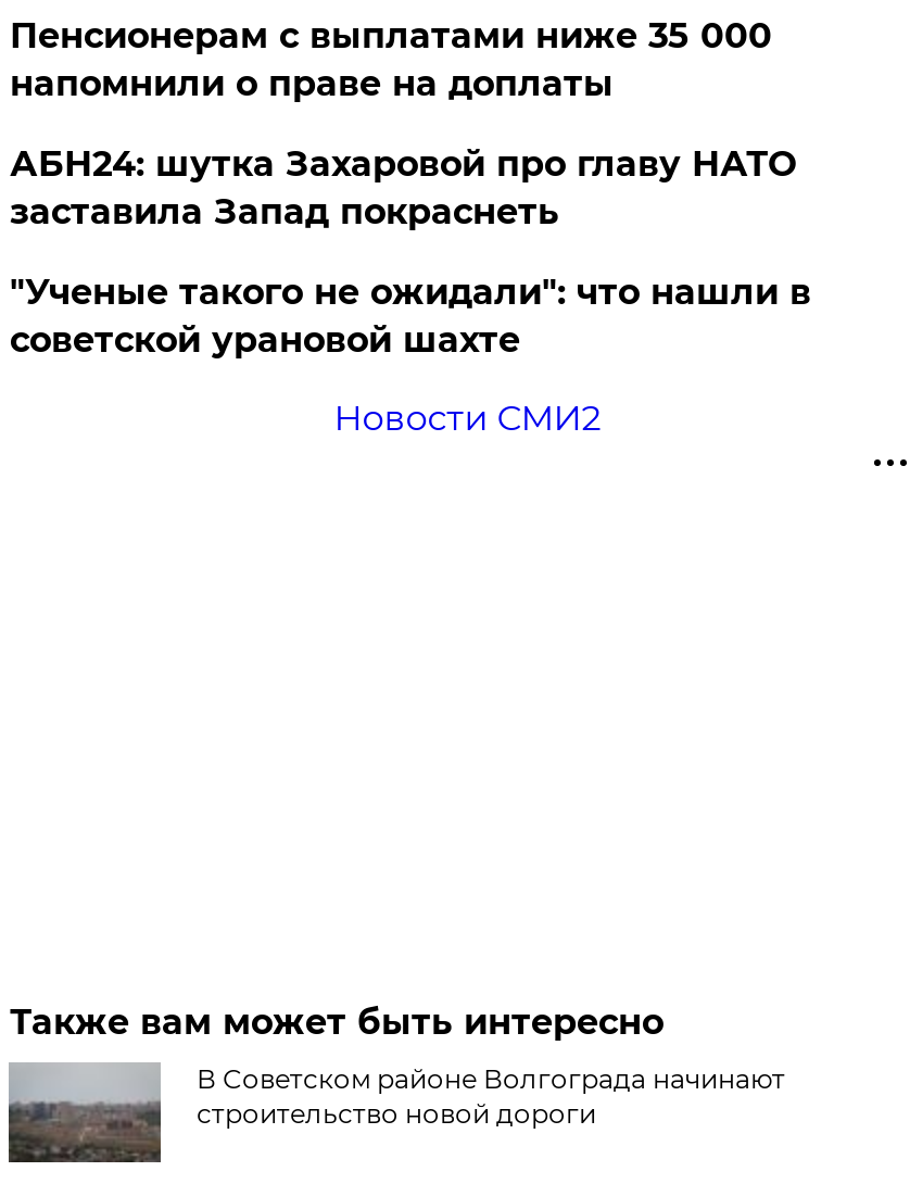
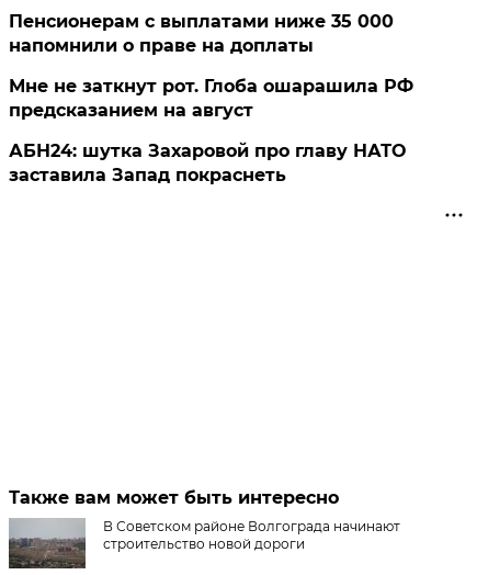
+ Мне не заткнут рот. Глоба ошарашила РФ
+ предсказанием на август

moved down: АБН24: шутка Захаровой про главу НАТО | заставила Запад покраснеть

- "Ученые такого не ожидали": что нашли в
- советской урановой шахте
- Новости СМИ2
